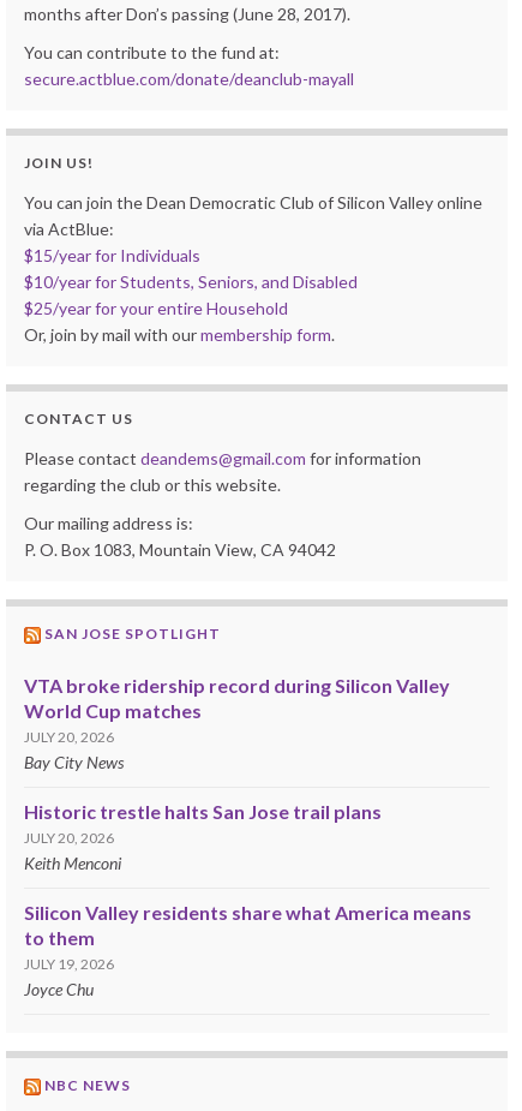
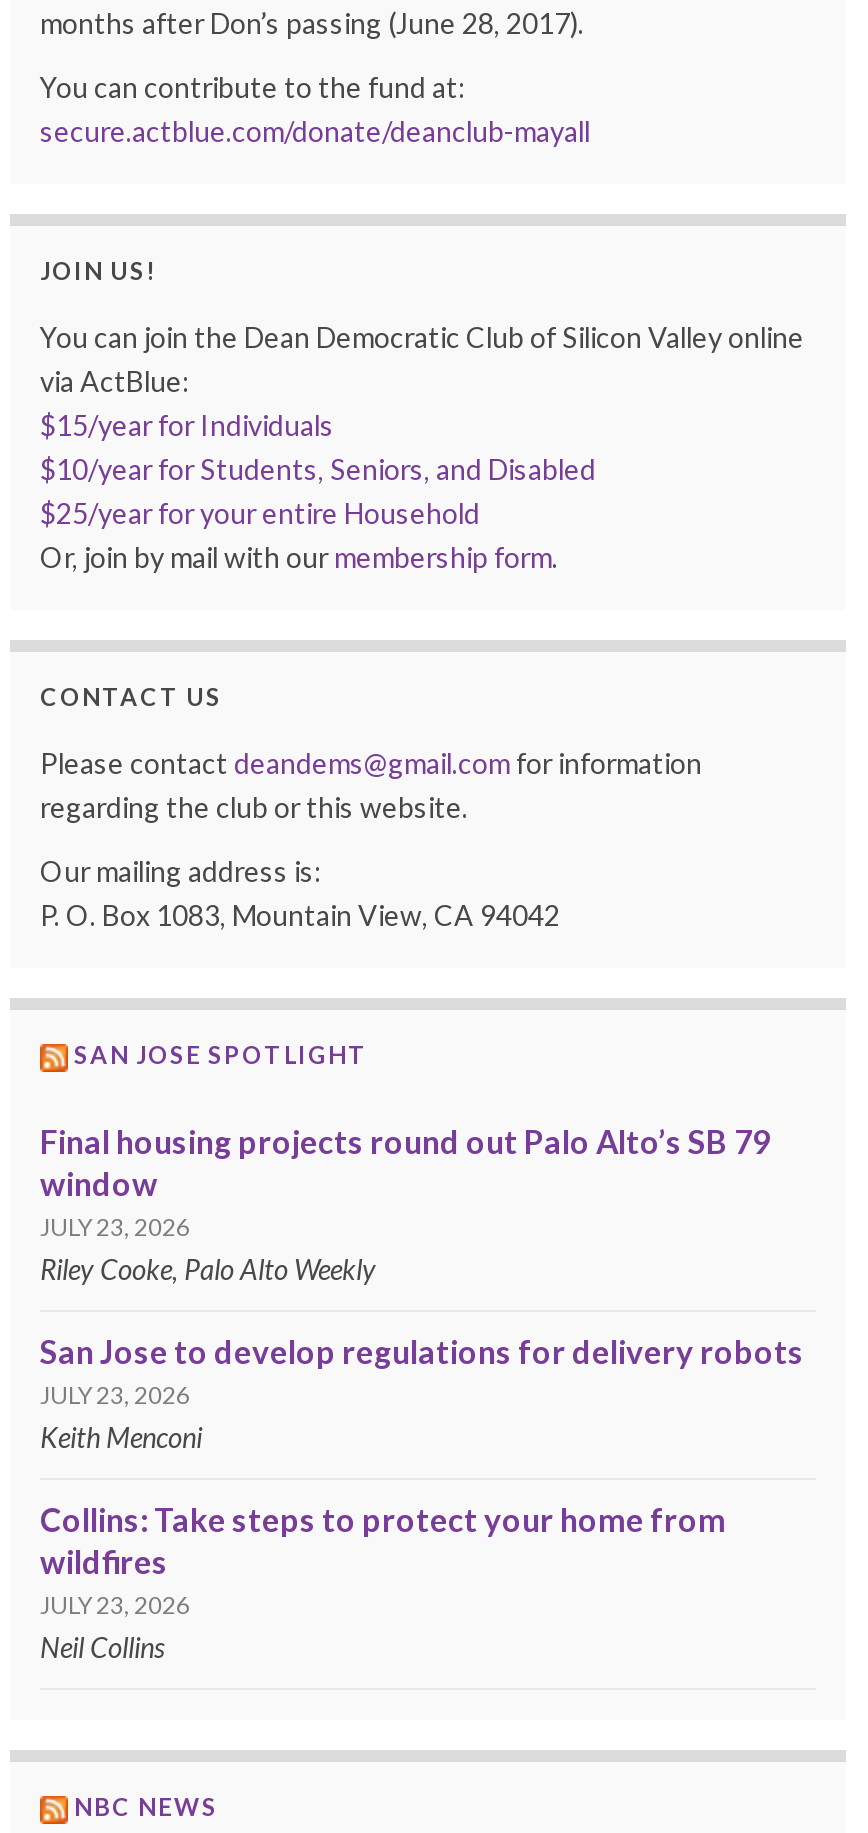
- VTA broke ridership record during Silicon Valley
- World Cup matches
- JULY 20, 2026
- Bay City News
+ Final housing projects round out Palo Alto’s SB 79
+ window
+ JULY 23, 2026
+ Riley Cooke, Palo Alto Weekly

- Historic trestle halts San Jose trail plans
- JULY 20, 2026
+ San Jose to develop regulations for delivery robots
+ JULY 23, 2026

- Silicon Valley residents share what America means
- to them
- JULY 19, 2026
- Joyce Chu
+ Collins: Take steps to protect your home from
+ wildfires
+ JULY 23, 2026
+ Neil Collins
